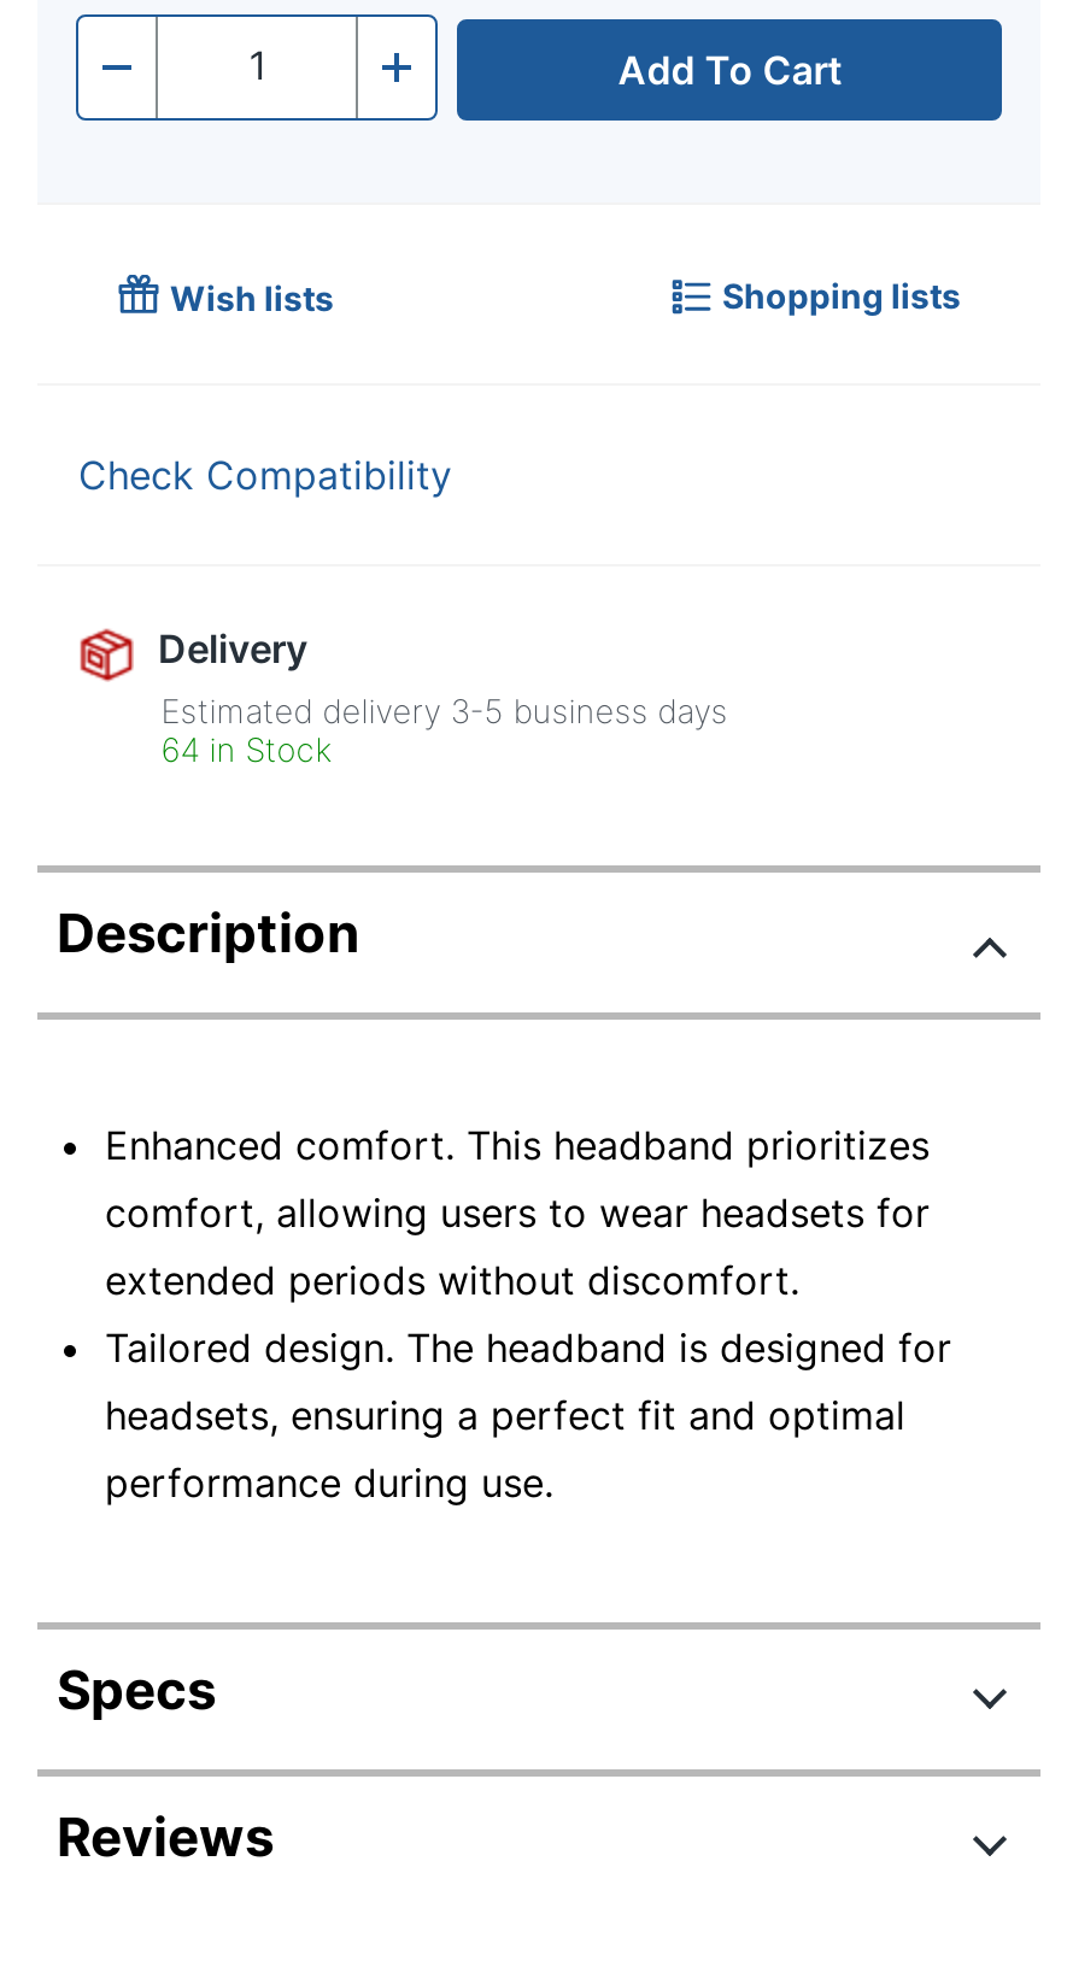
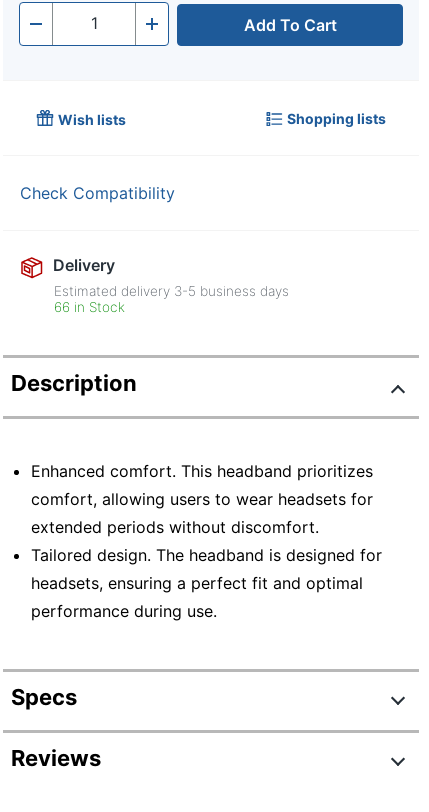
- 64 in Stock
+ 66 in Stock
